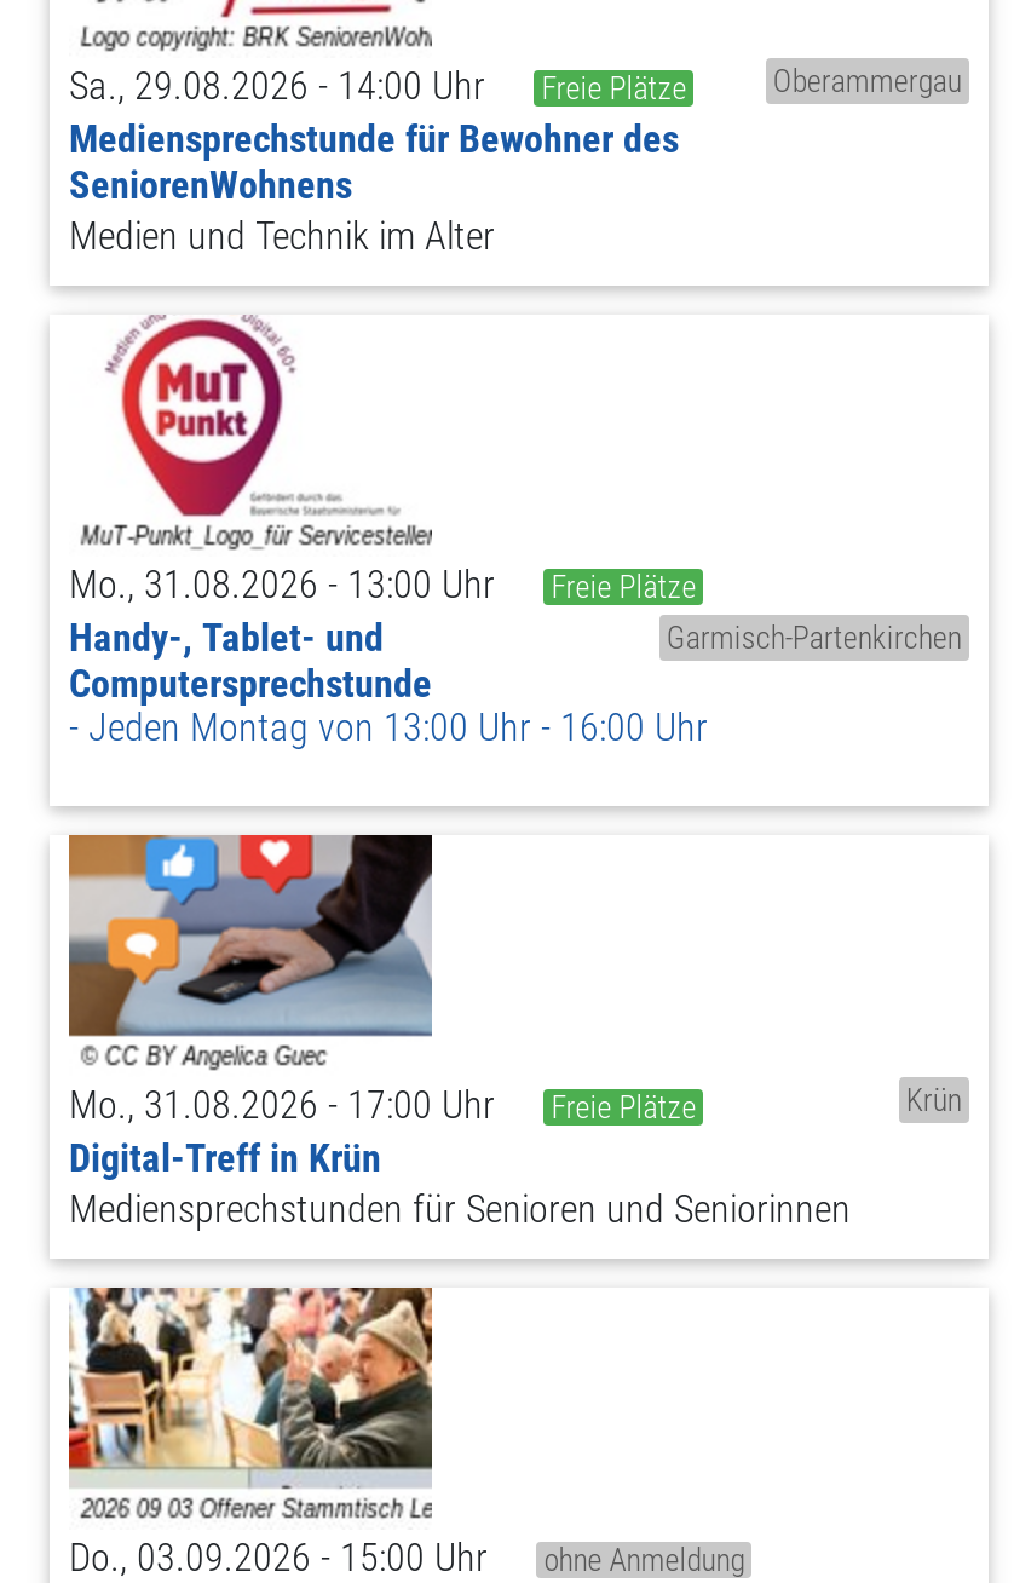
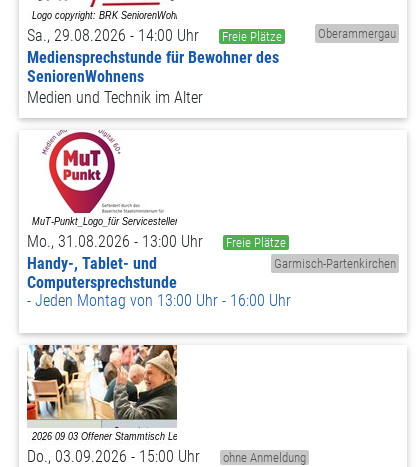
- [image]
- Mo., 31.08.2026 - 17:00 Uhr
- Freie Plätze
- Krün
- Digital-Treff in Krün
- Mediensprechstunden für Senioren und Seniorinnen
